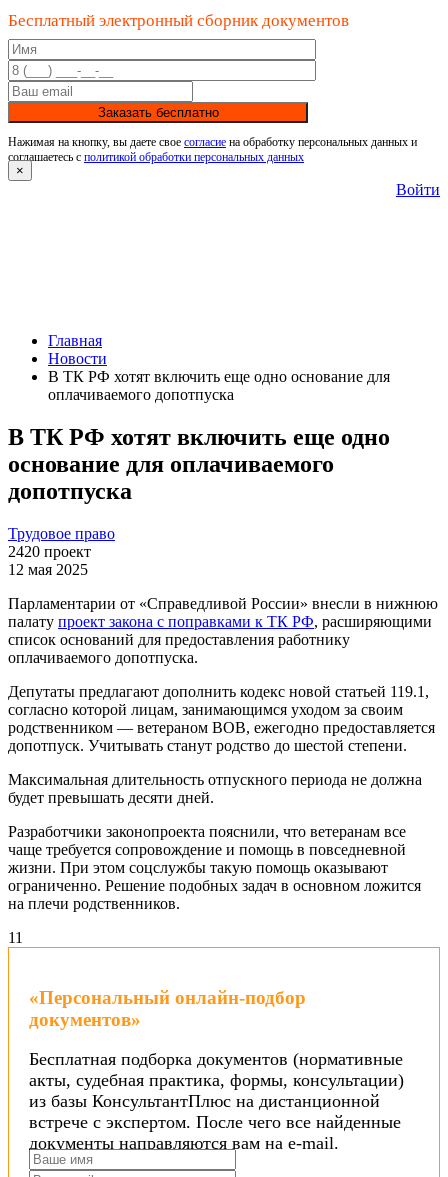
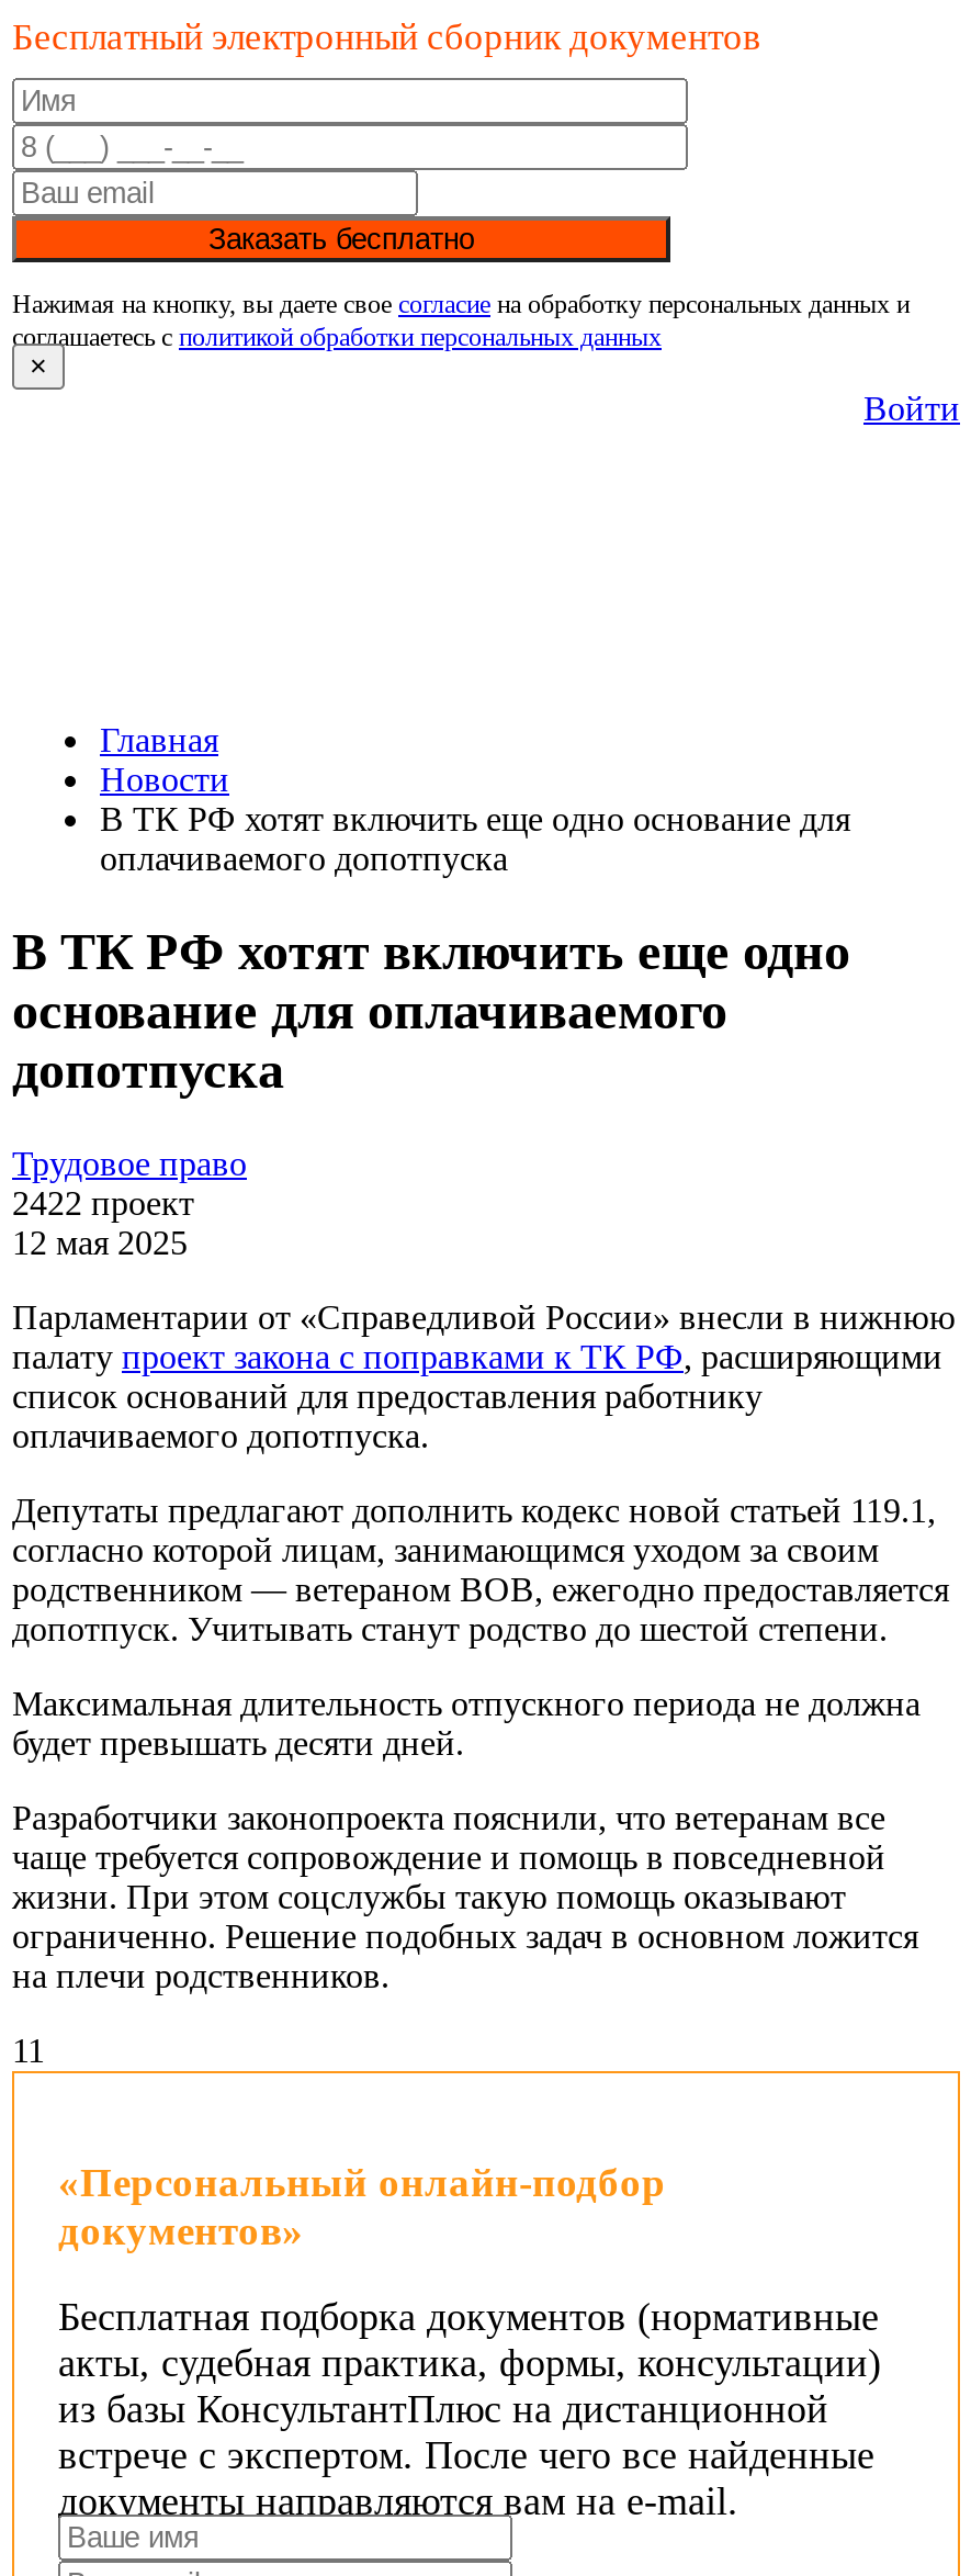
- 2420 проект
+ 2422 проект
